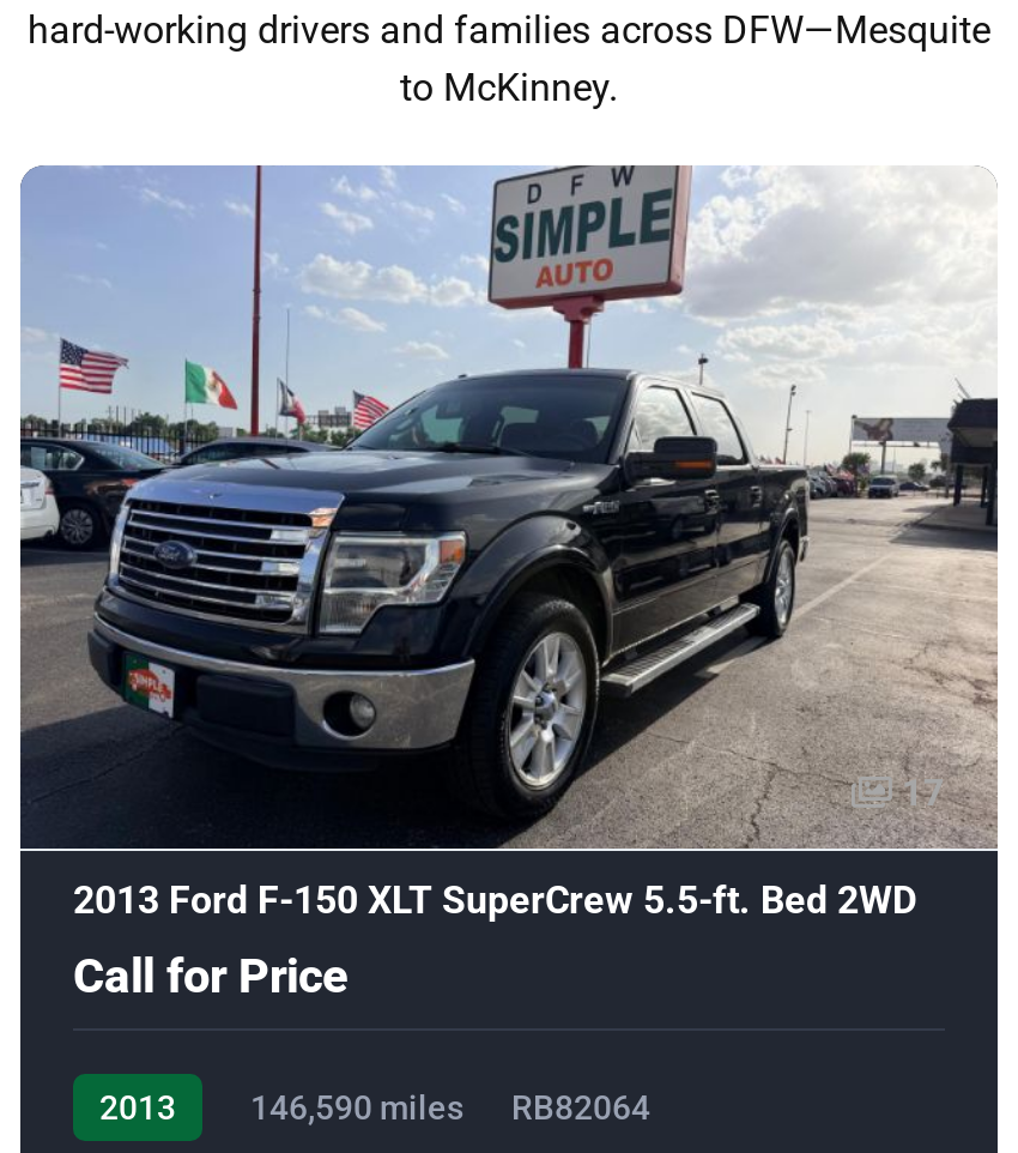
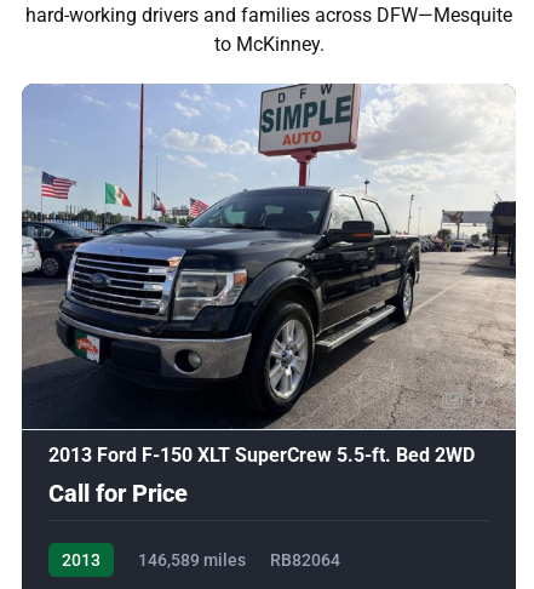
- 2013 146,590 miles RB82064
+ 2013 146,589 miles RB82064
